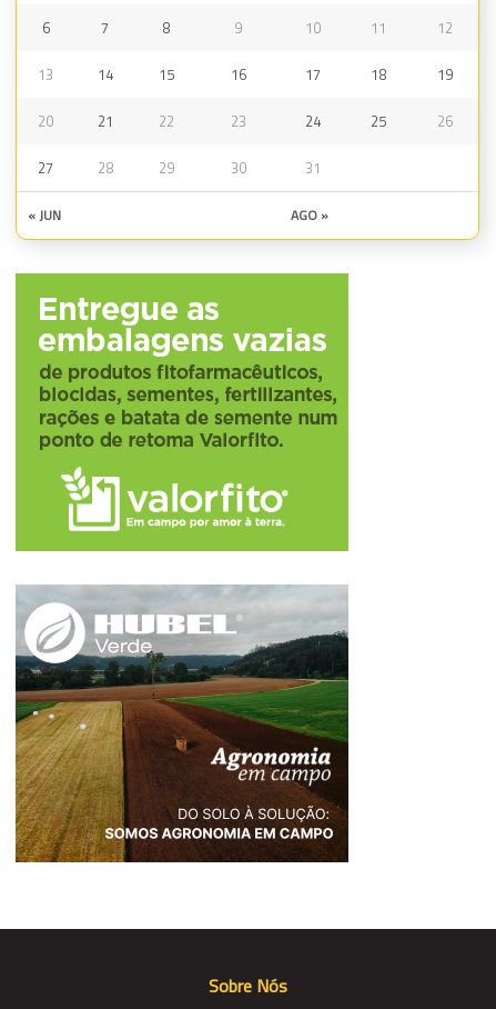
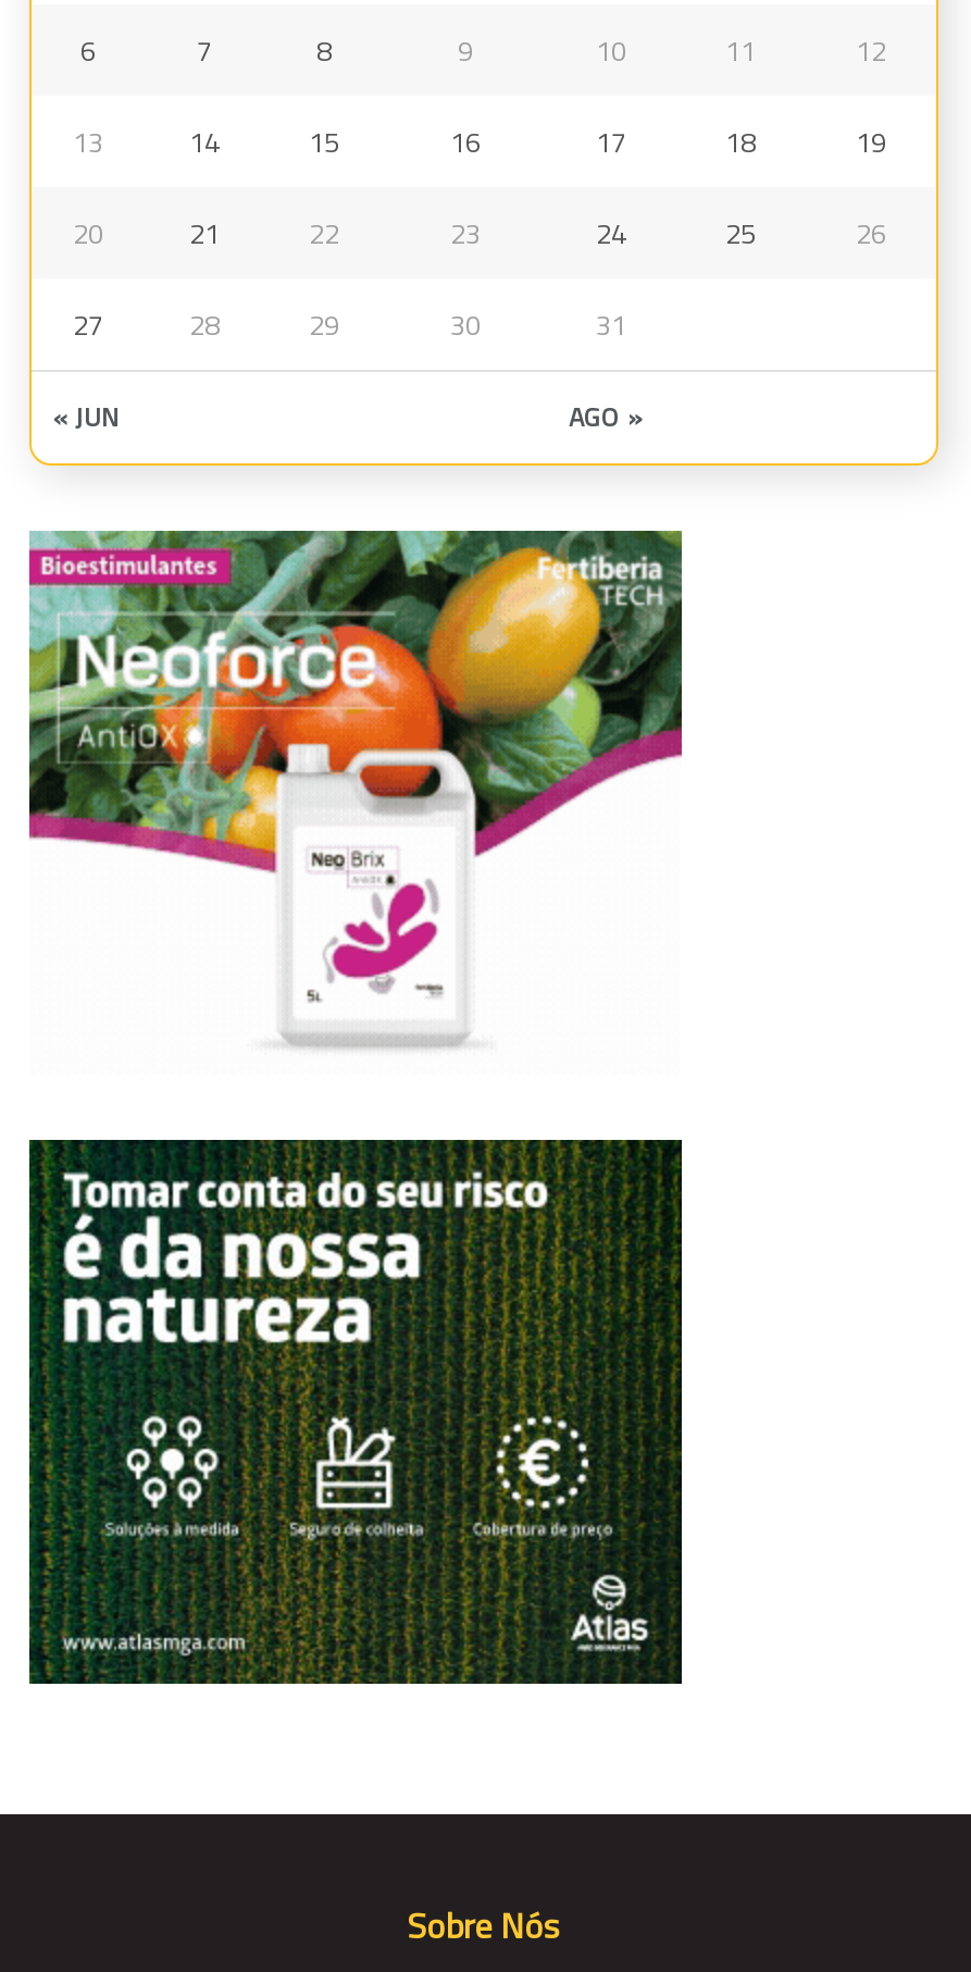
- [image]
+ [image]

- [image]
+ [image]
